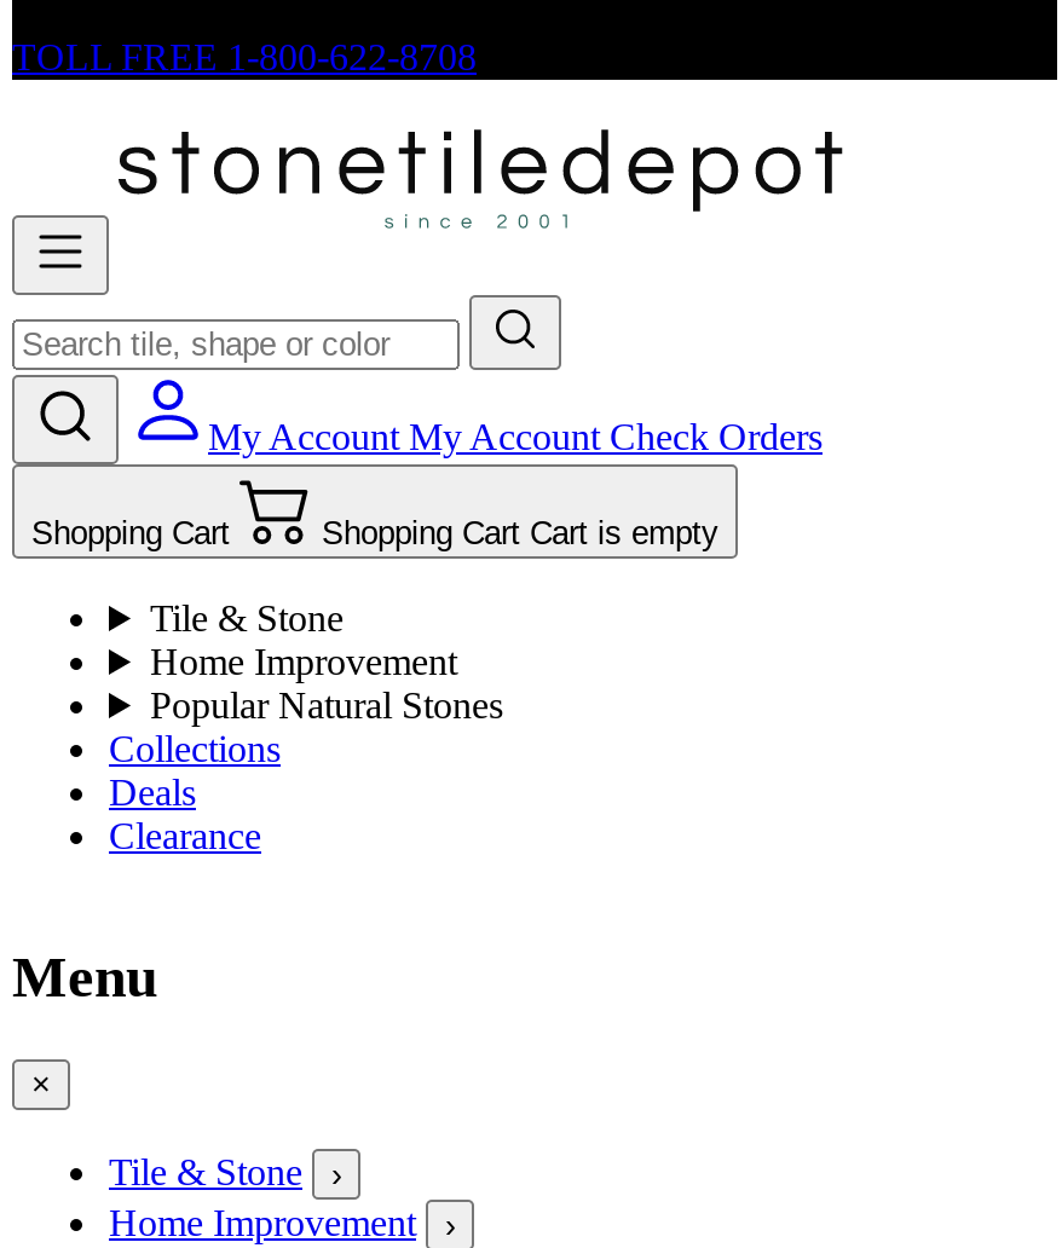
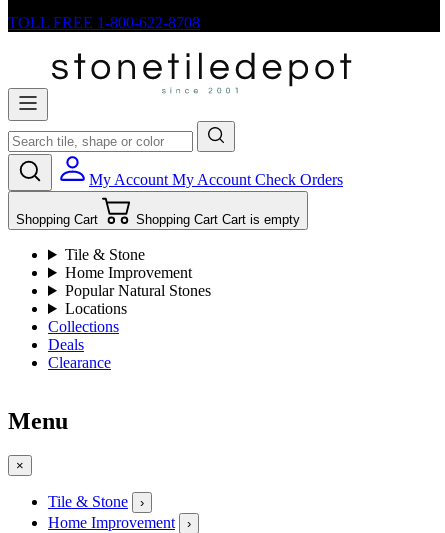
+ Locations
